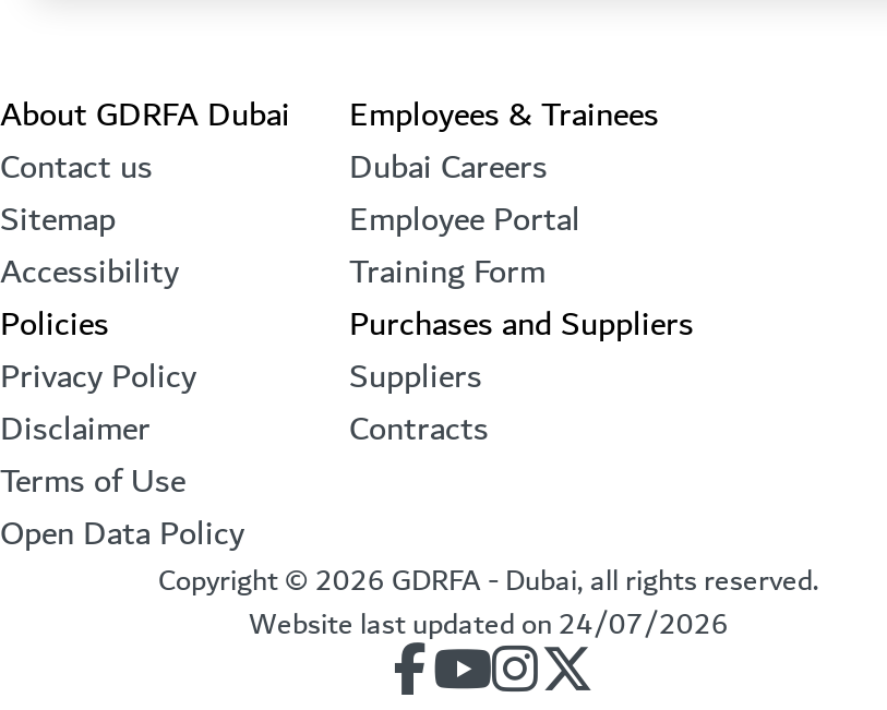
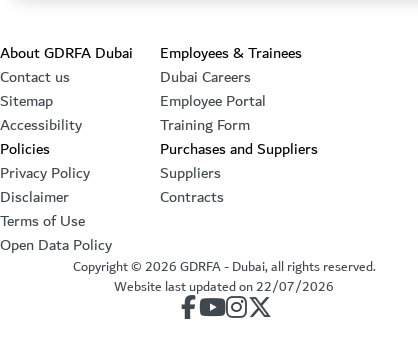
- Website last updated on 24/07/2026
+ Website last updated on 22/07/2026
